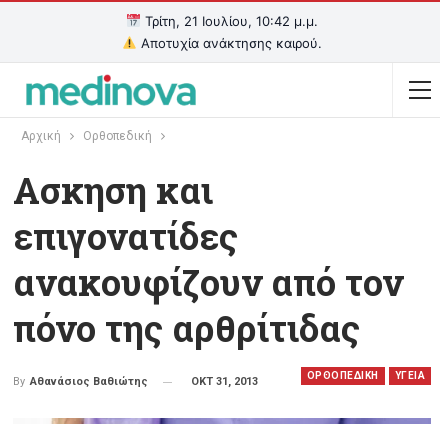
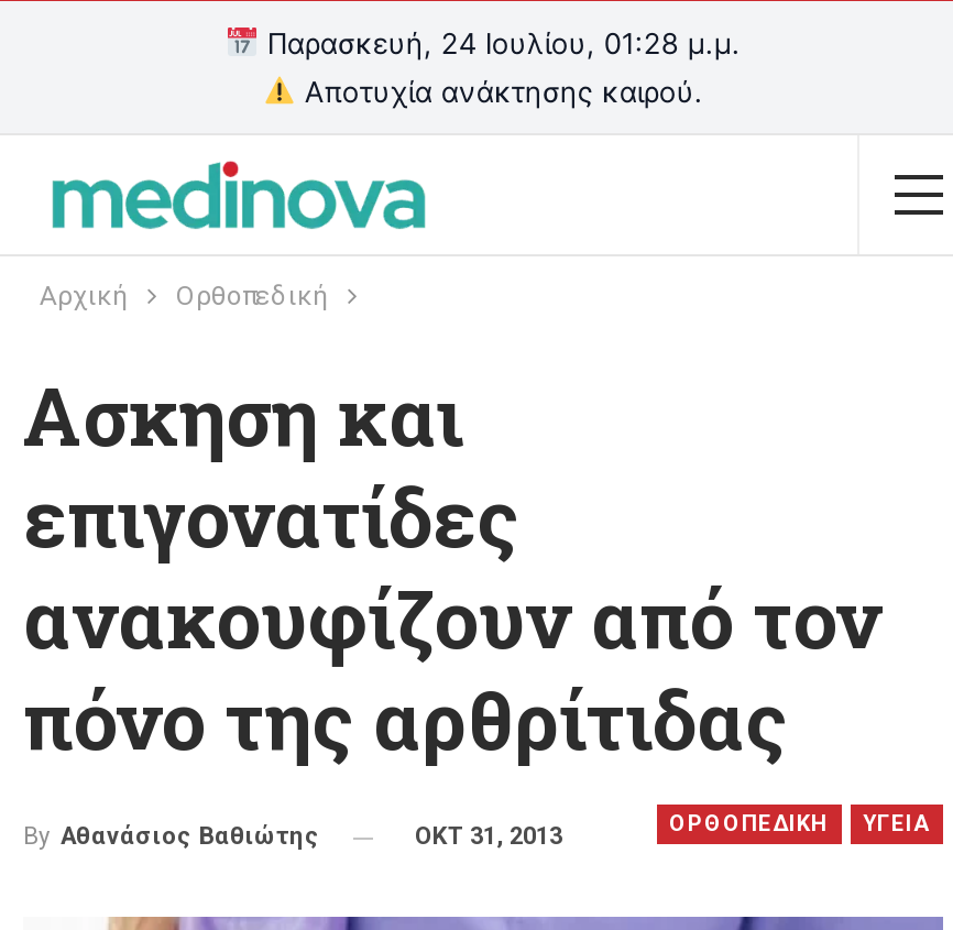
- Τρίτη, 21 Ιουλίου, 10:42 μ.μ.
+ Παρασκευή, 24 Ιουλίου, 01:28 μ.μ.
